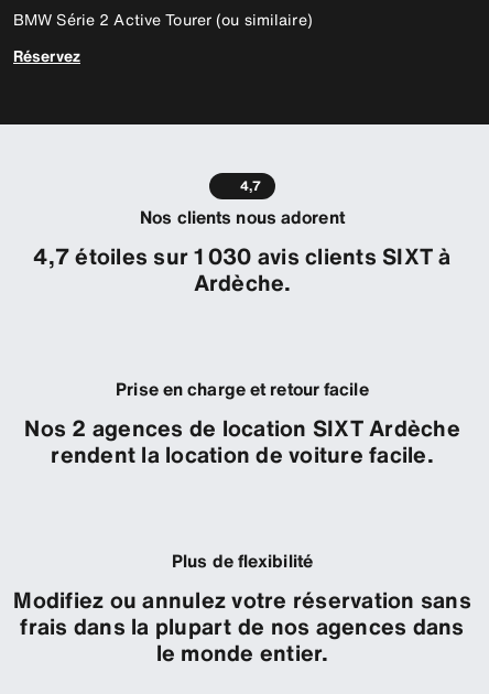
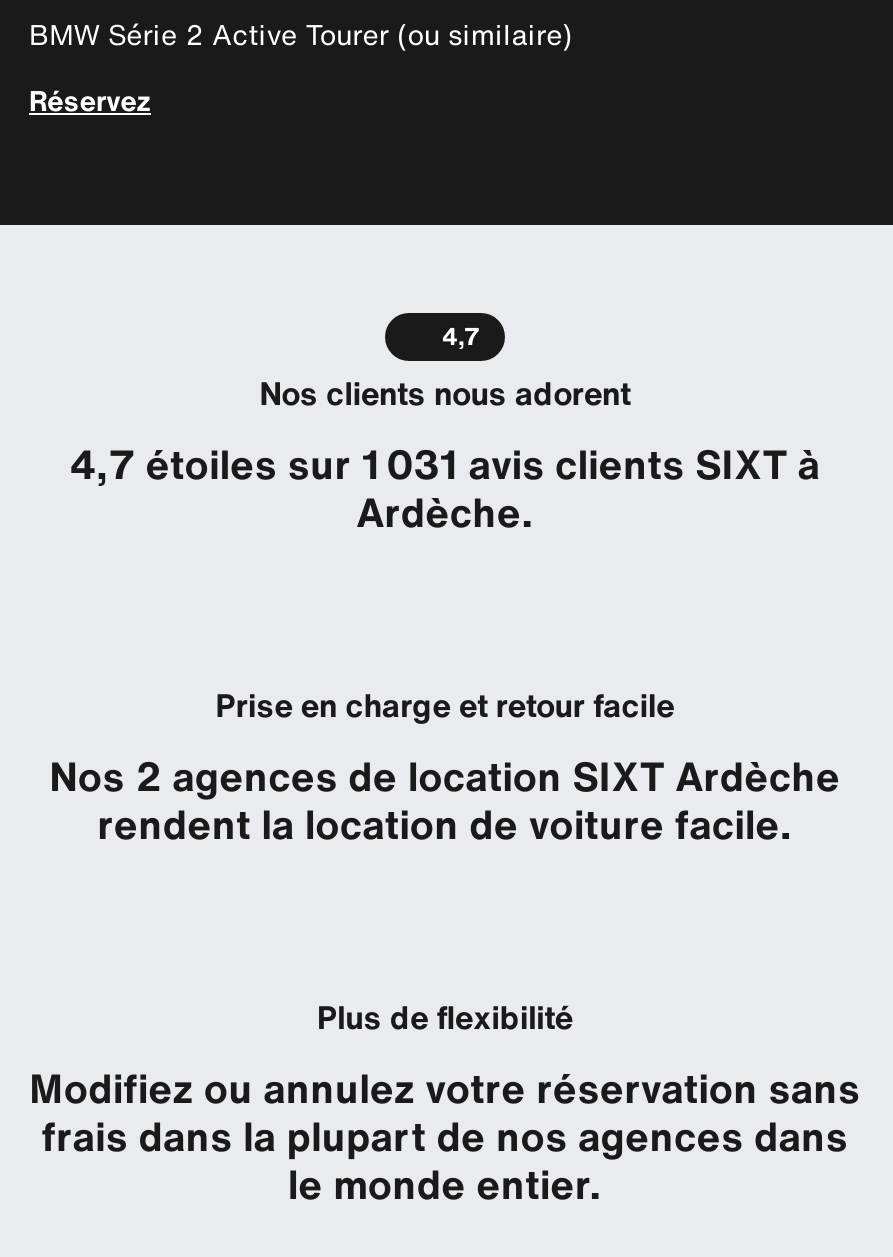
- 4,7 étoiles sur 1 030 avis clients SIXT à
+ 4,7 étoiles sur 1 031 avis clients SIXT à
